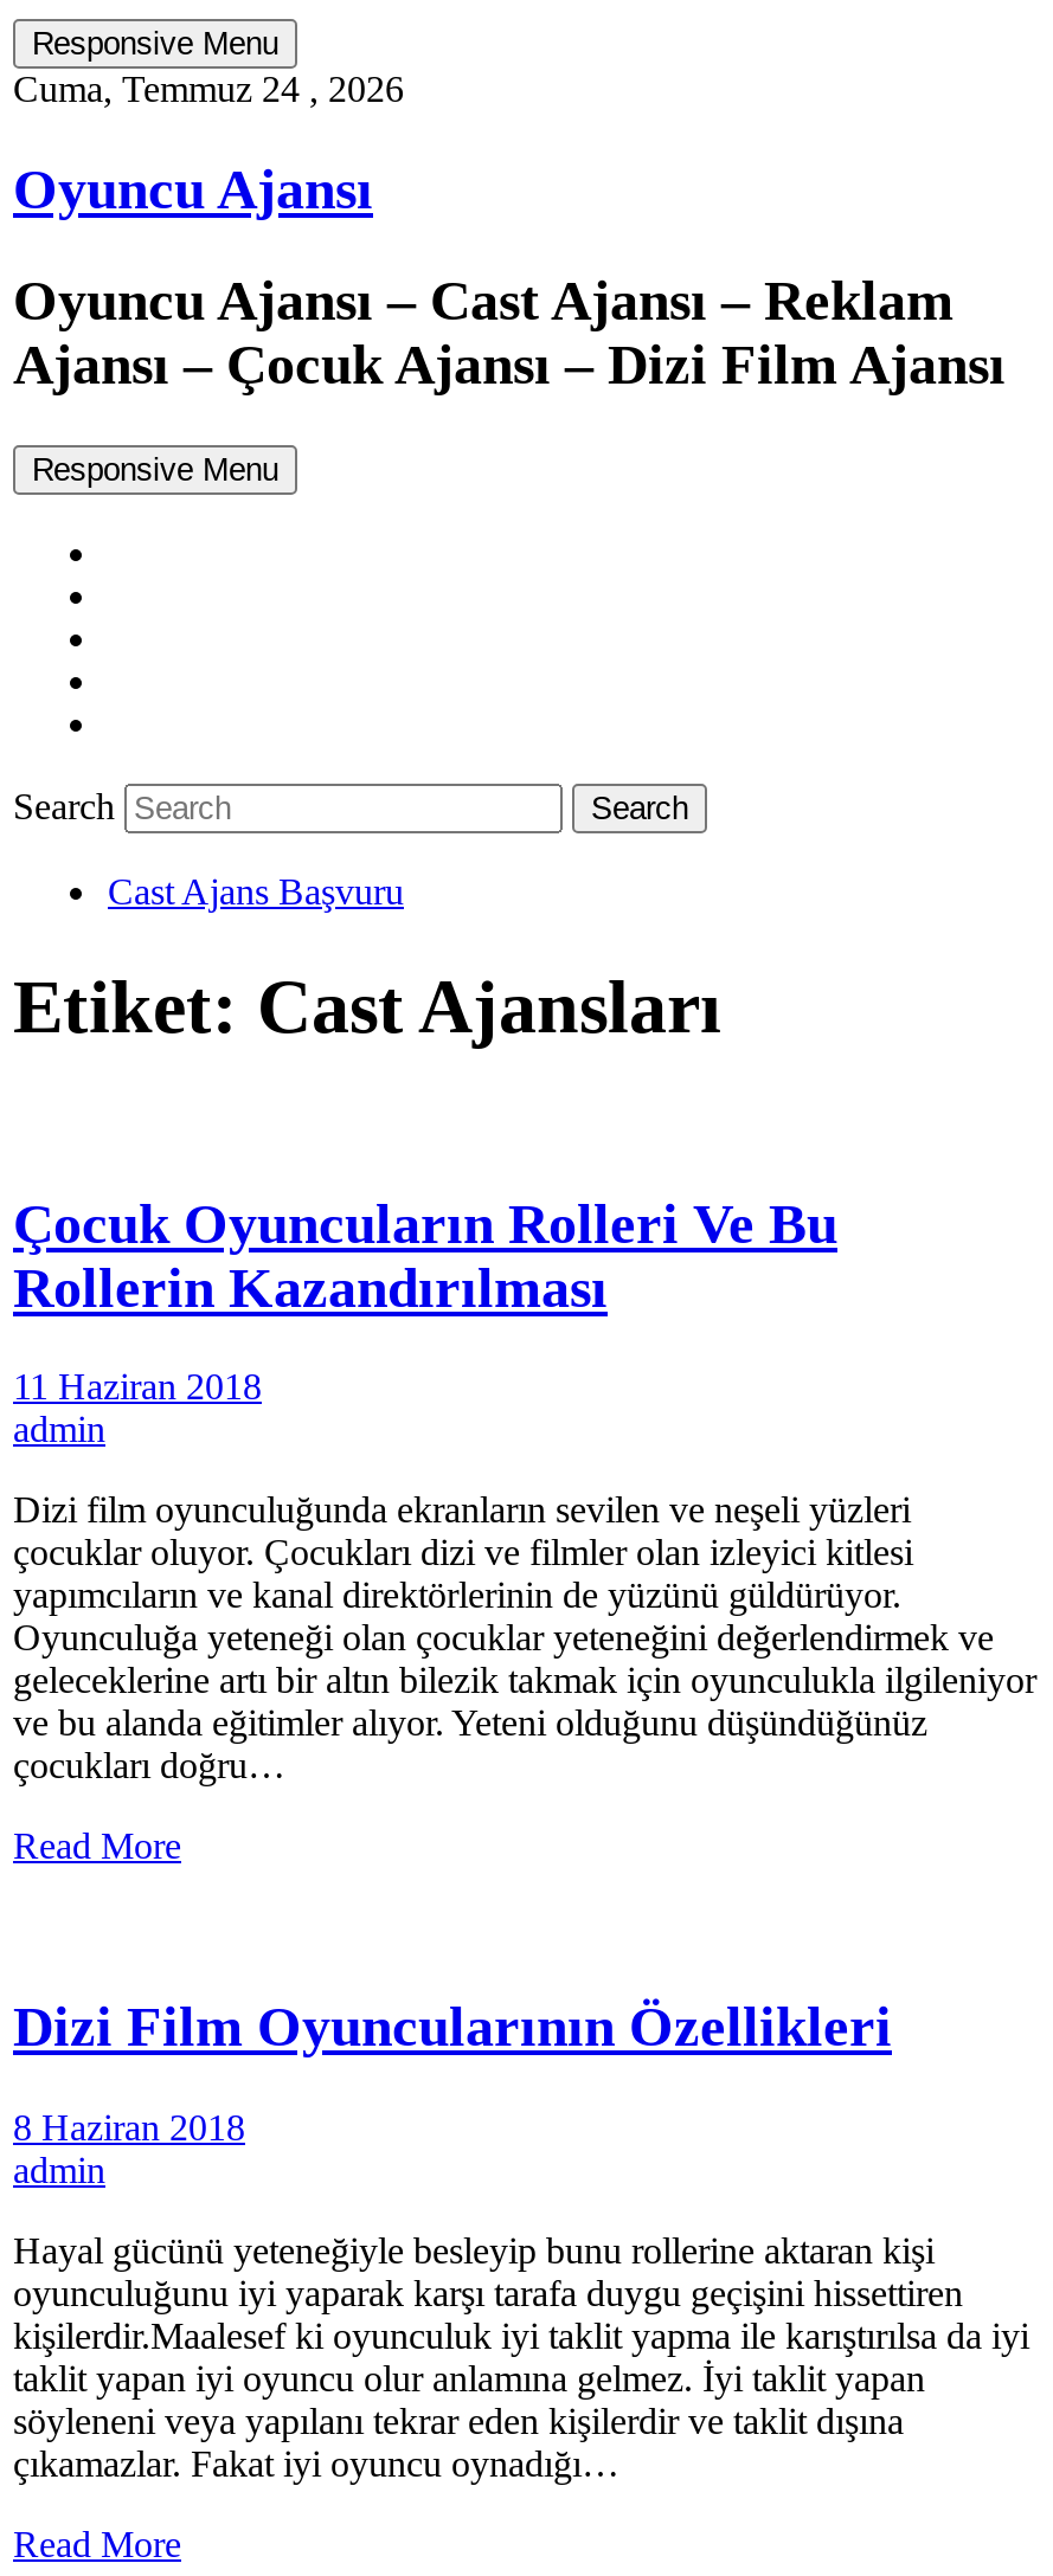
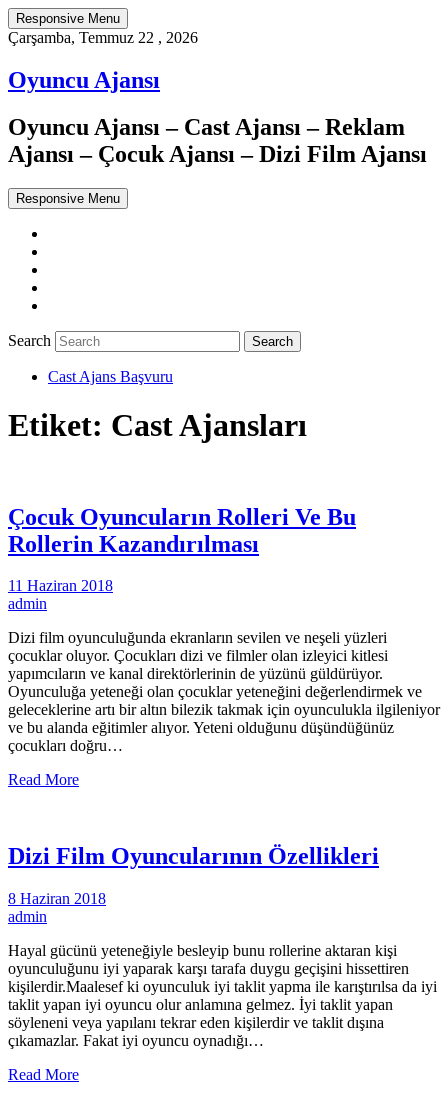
- Cuma, Temmuz 24 , 2026
+ Çarşamba, Temmuz 22 , 2026
